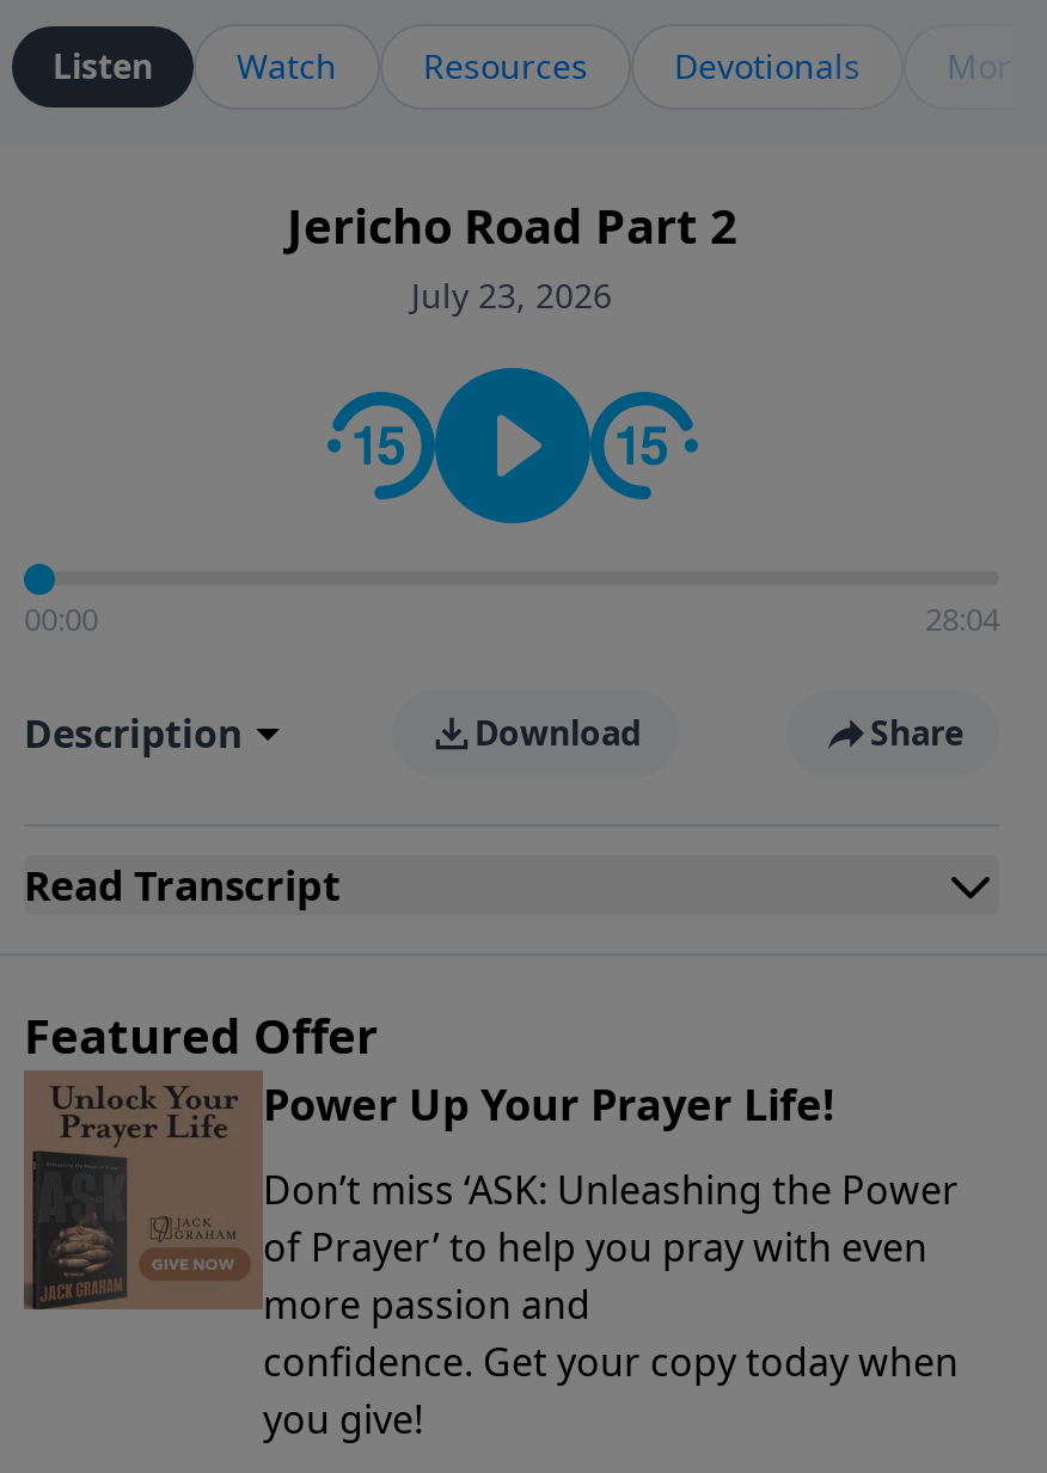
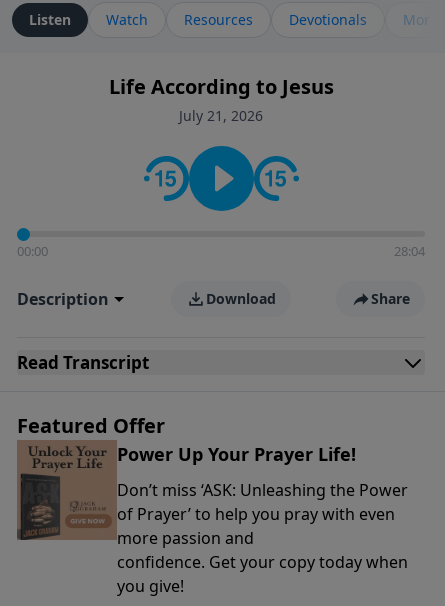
- Jericho Road Part 2
- July 23, 2026
+ Life According to Jesus
+ July 21, 2026
